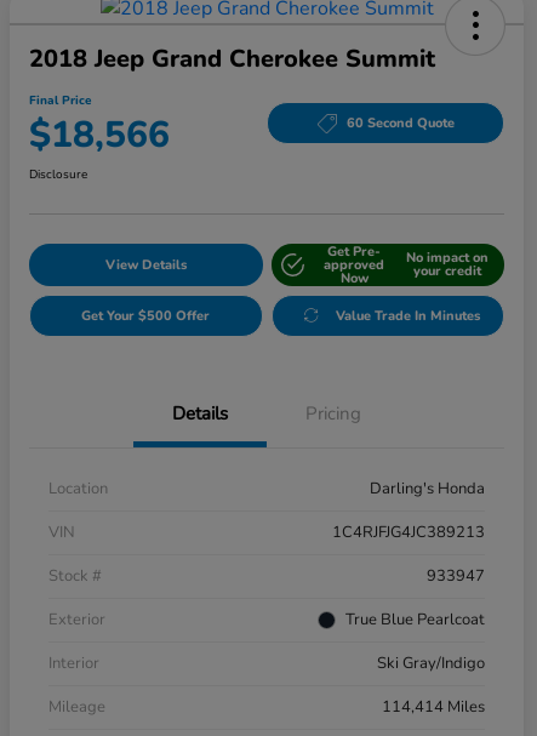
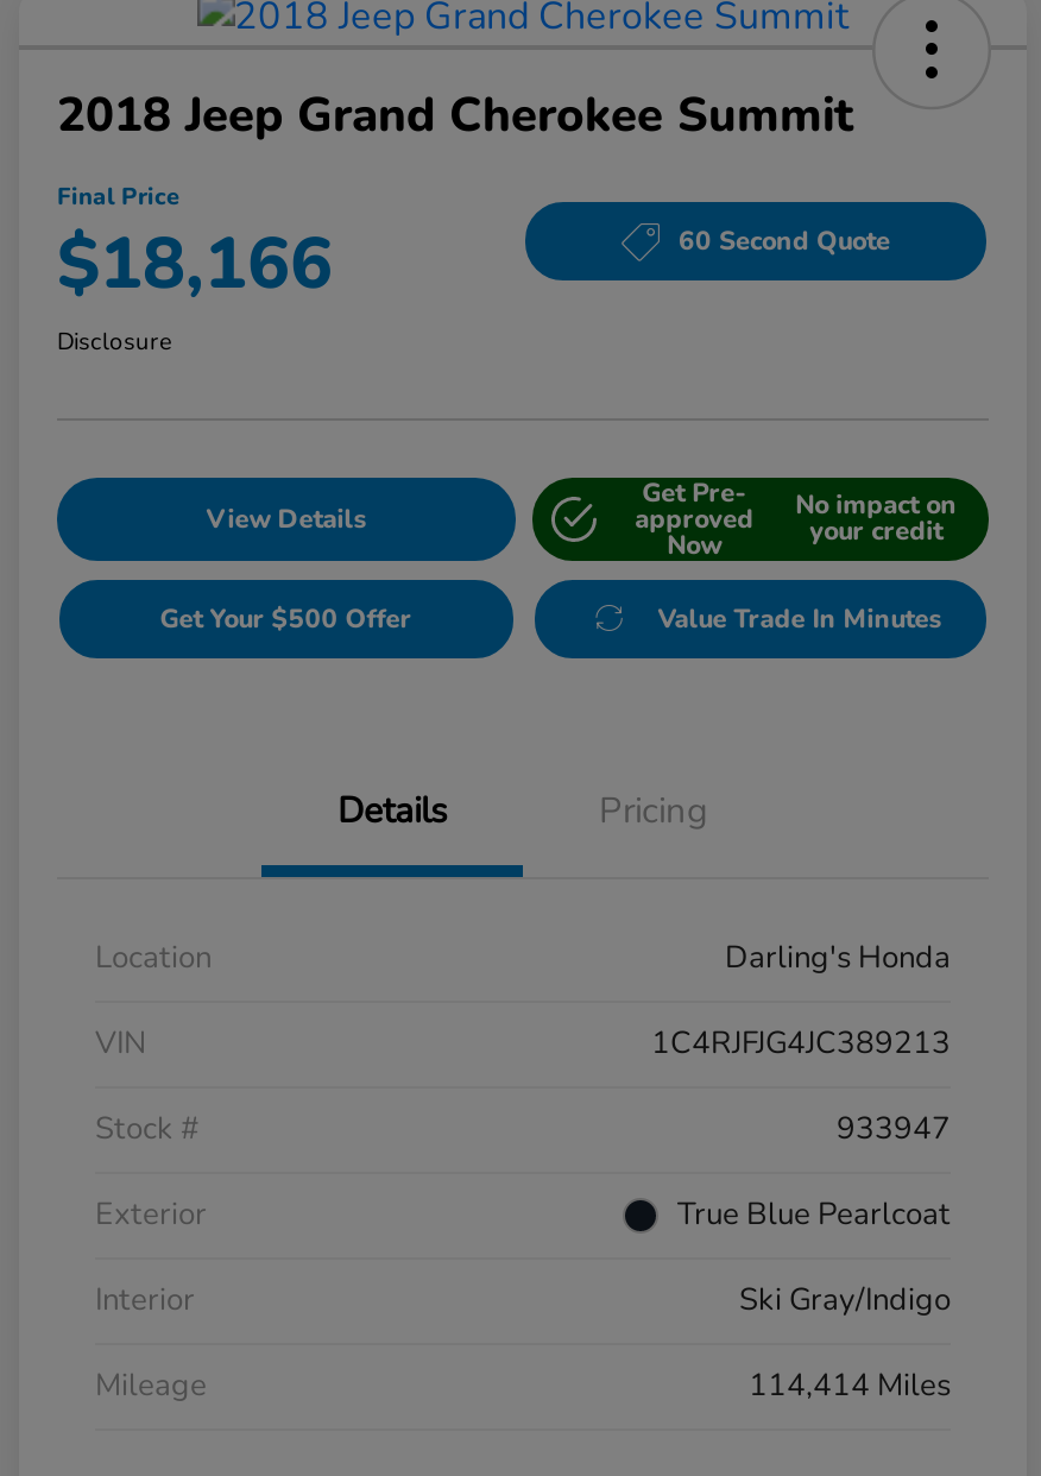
- $18,566
+ $18,166
